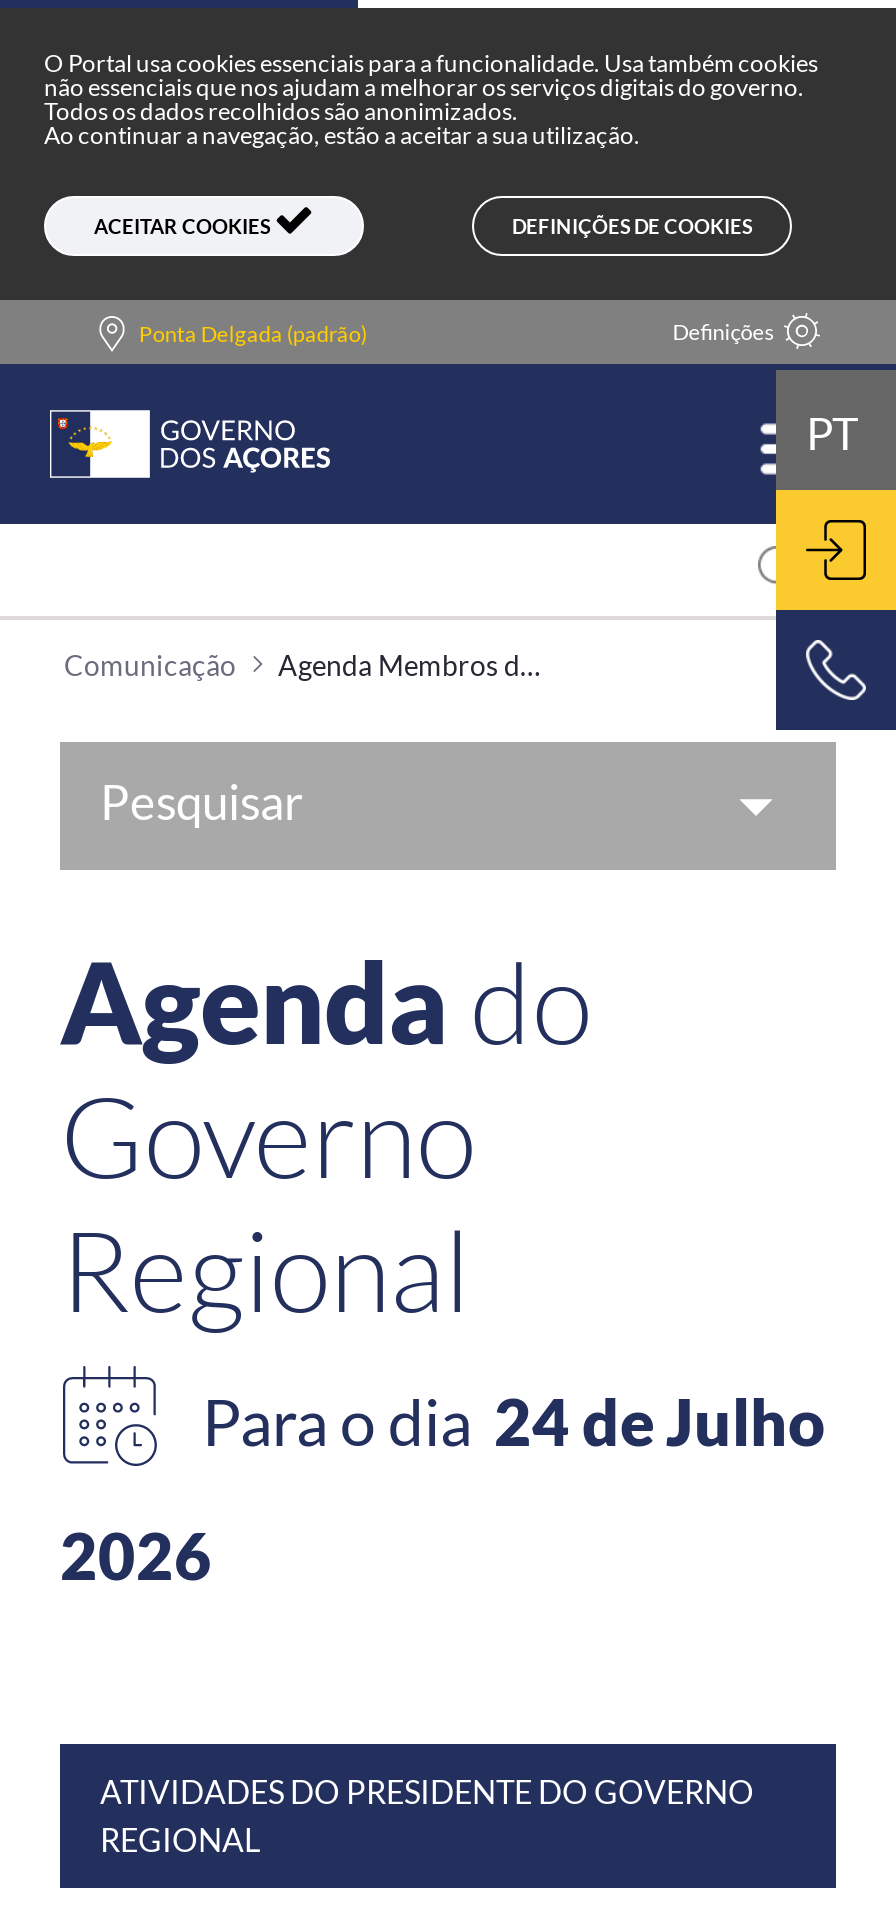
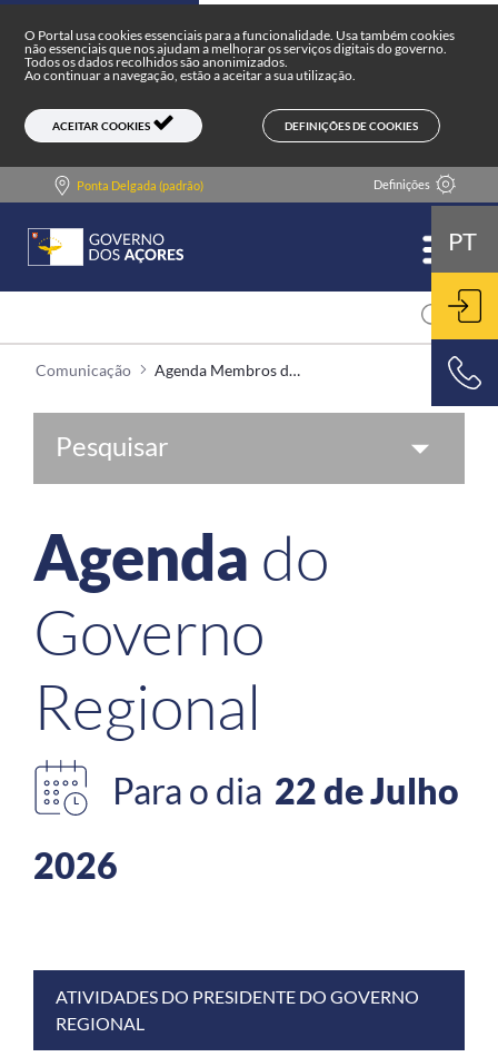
- Para o dia 24 de Julho
+ Para o dia 22 de Julho
